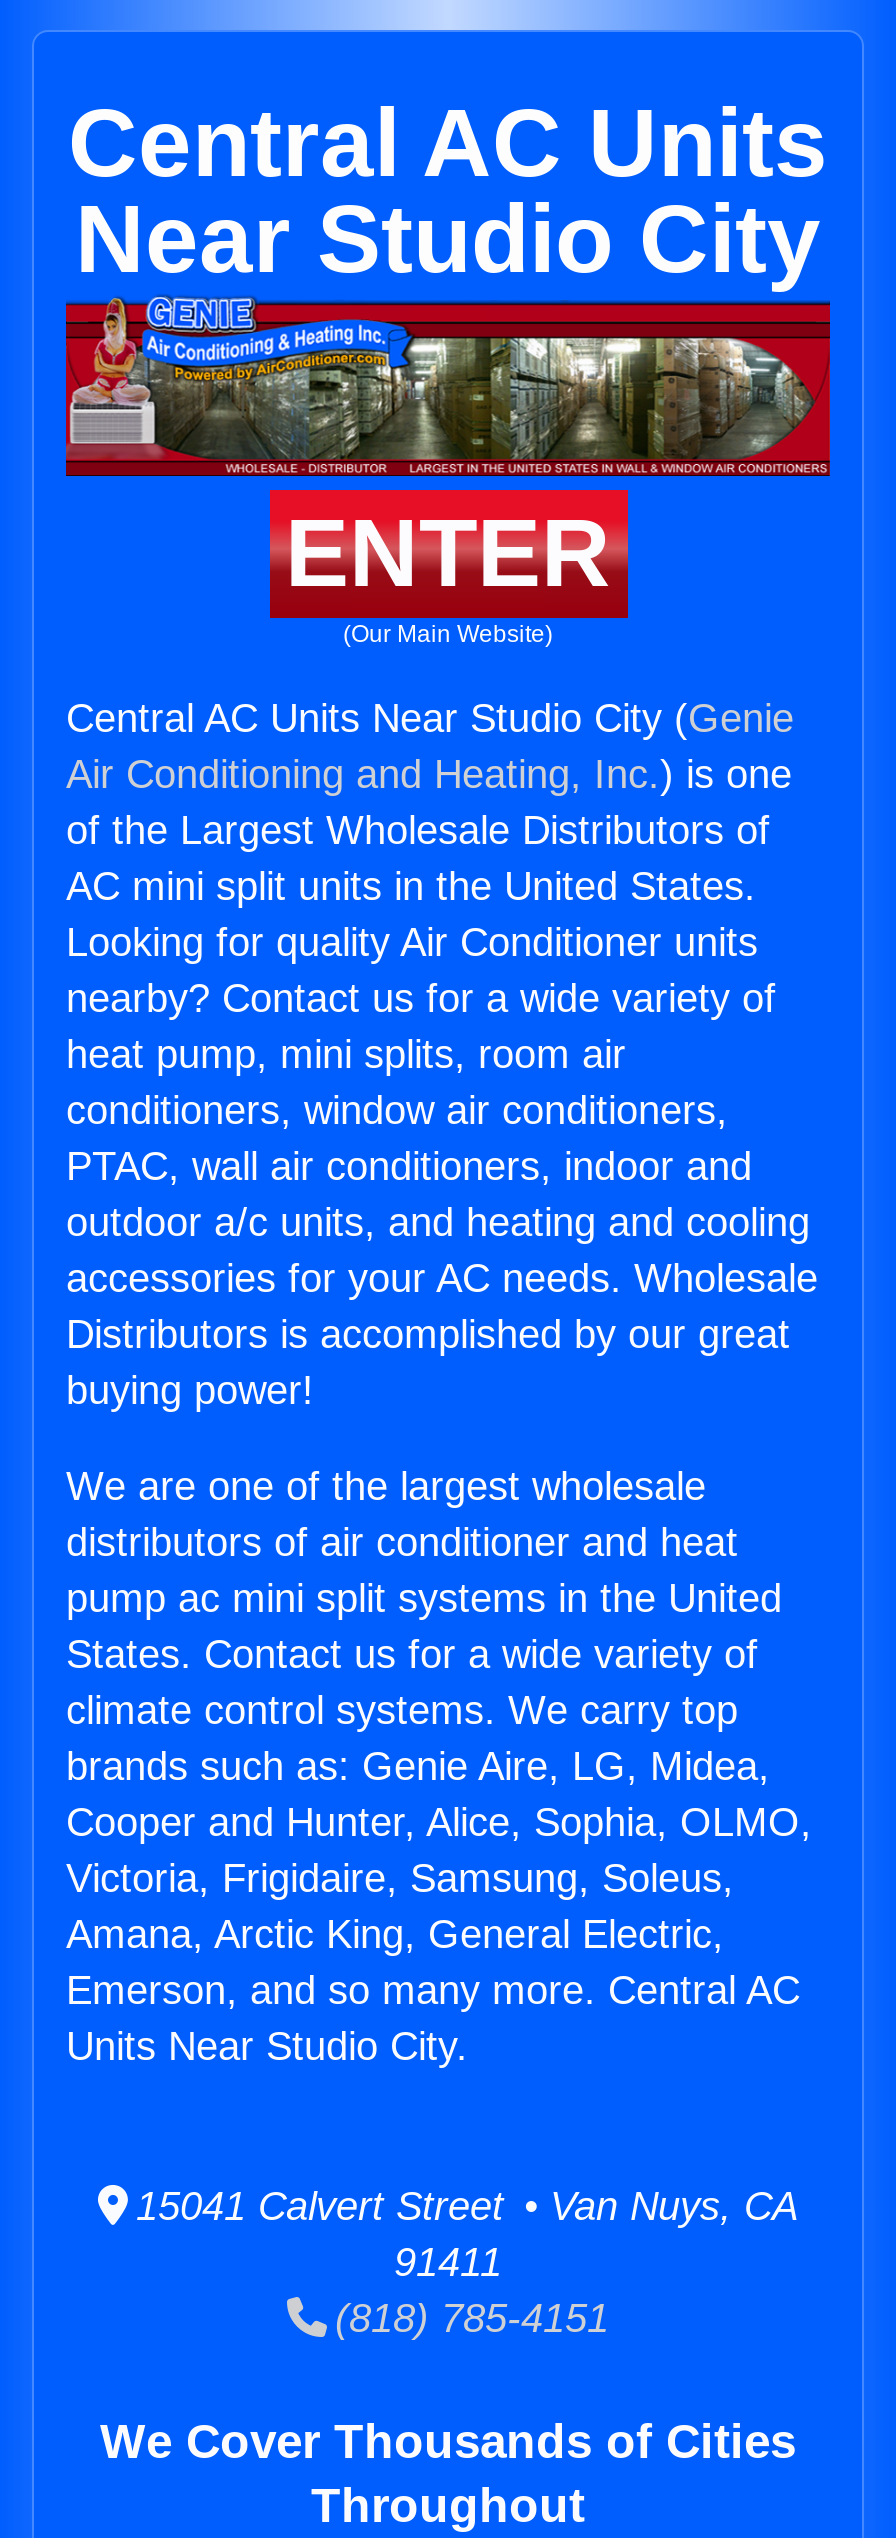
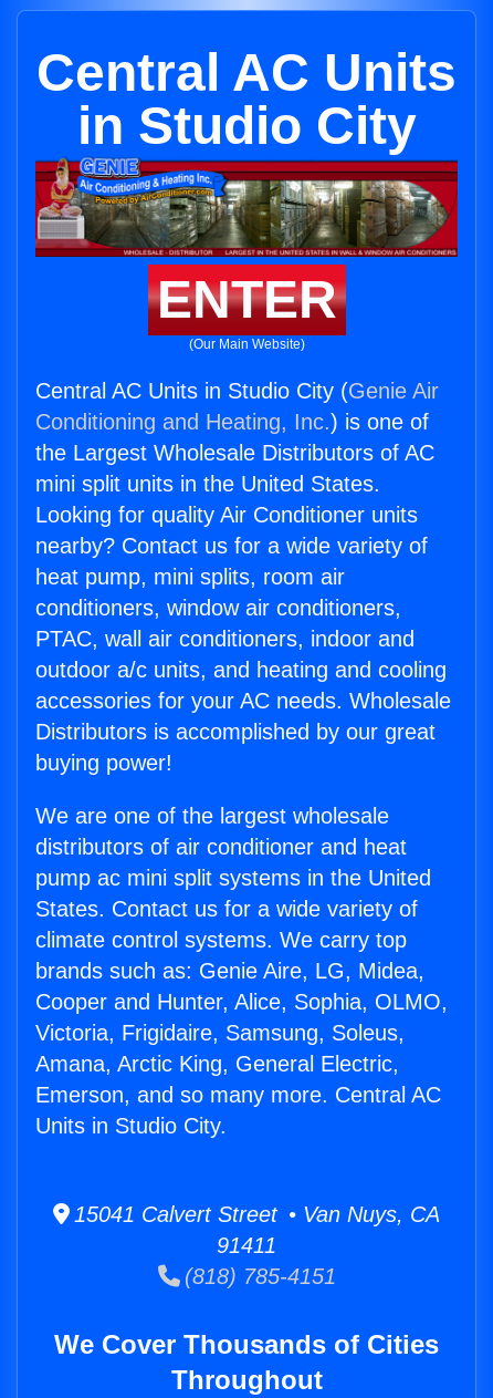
- Near Studio City
+ in Studio City

- Central AC Units Near Studio City (Genie
- Air Conditioning and Heating, Inc.) is one
- of the Largest Wholesale Distributors of
- AC mini split units in the United States.
+ Central AC Units in Studio City (Genie Air
+ Conditioning and Heating, Inc.) is one of
+ the Largest Wholesale Distributors of AC
+ mini split units in the United States.

- Units Near Studio City.
+ Units in Studio City.
